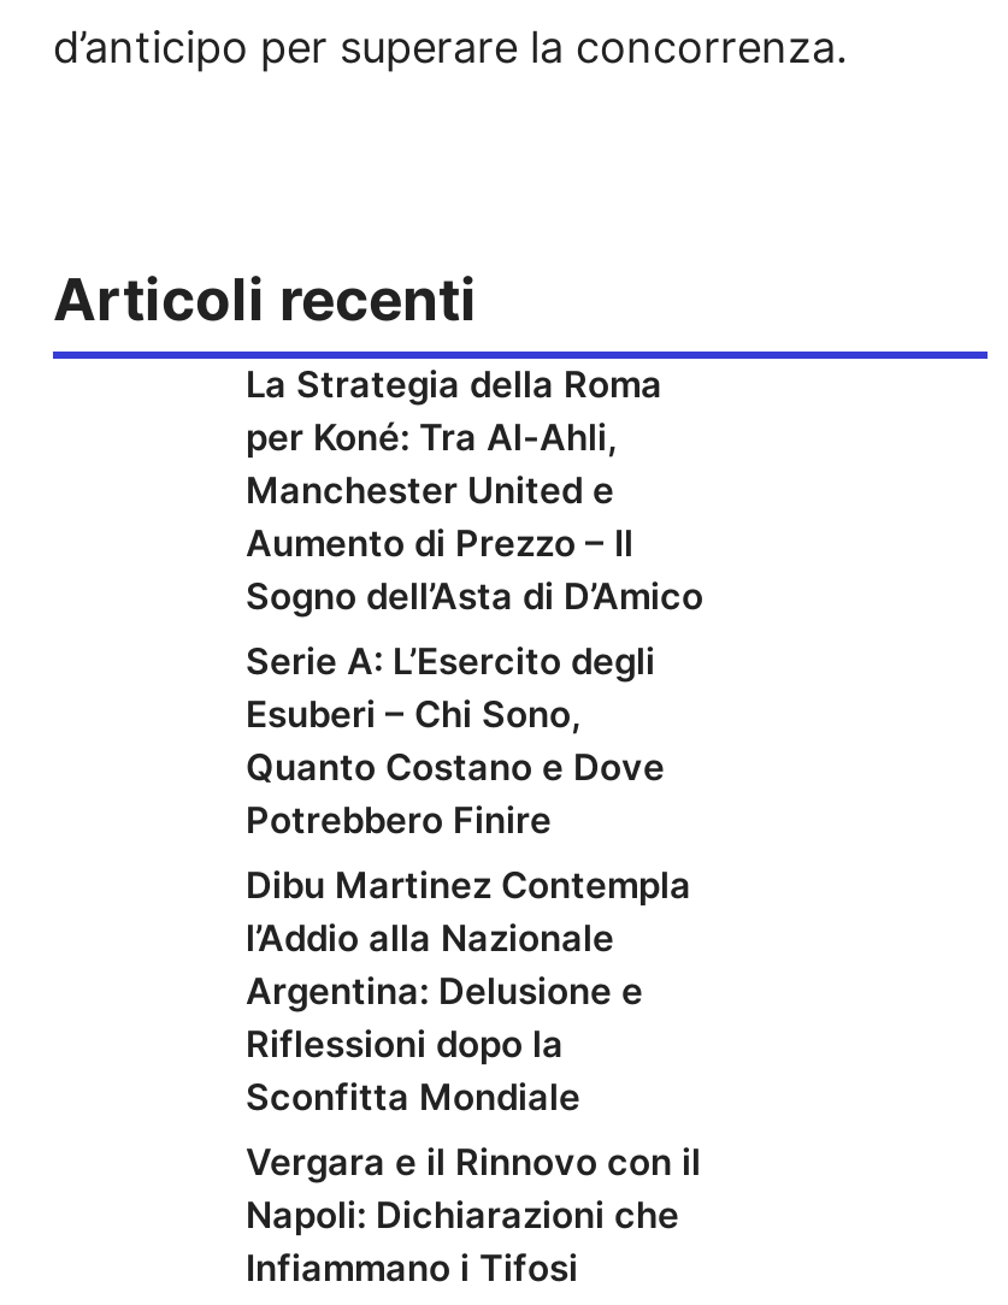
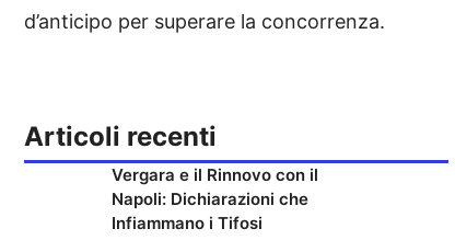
- La Strategia della Roma
- per Koné: Tra Al-Ahli,
- Manchester United e
- Aumento di Prezzo – Il
- Sogno dell’Asta di D’Amico
- Serie A: L’Esercito degli
- Esuberi – Chi Sono,
- Quanto Costano e Dove
- Potrebbero Finire
- Dibu Martinez Contempla
- l’Addio alla Nazionale
- Argentina: Delusione e
- Riflessioni dopo la
- Sconfitta Mondiale
